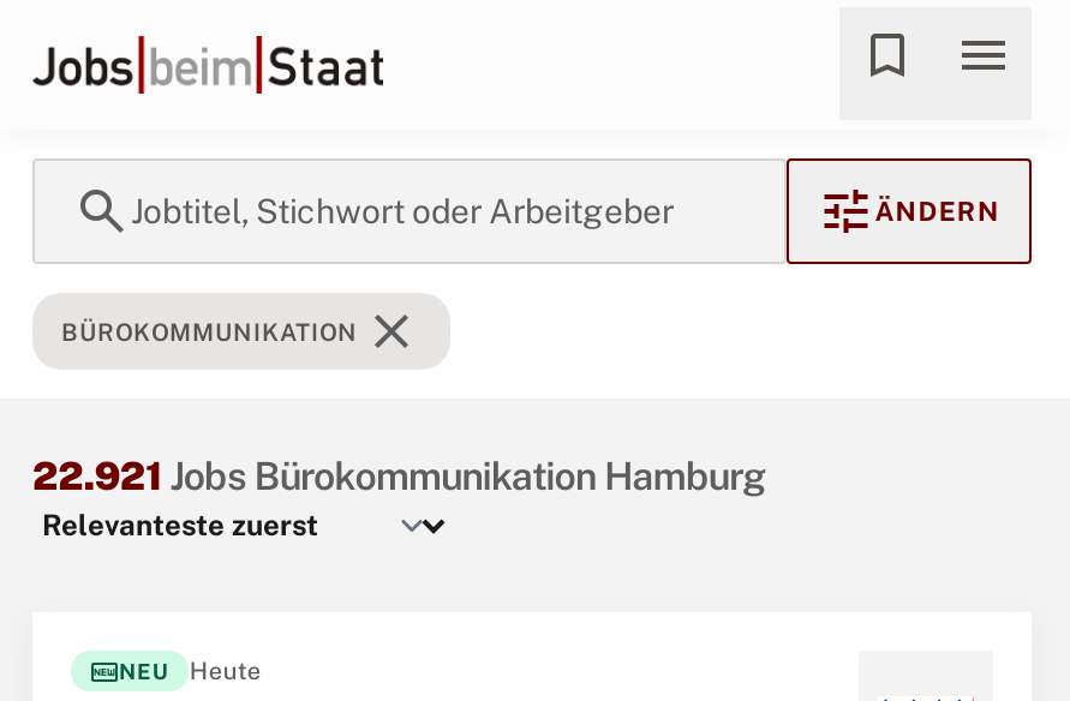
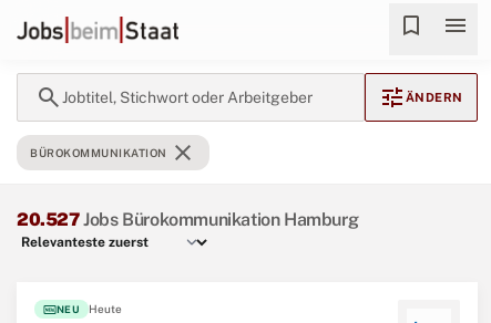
- 22.921 Jobs Bürokommunikation Hamburg
+ 20.527 Jobs Bürokommunikation Hamburg
